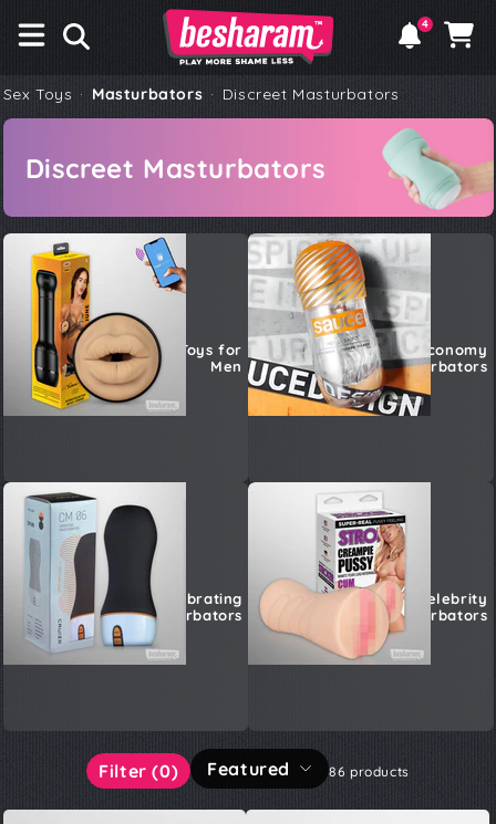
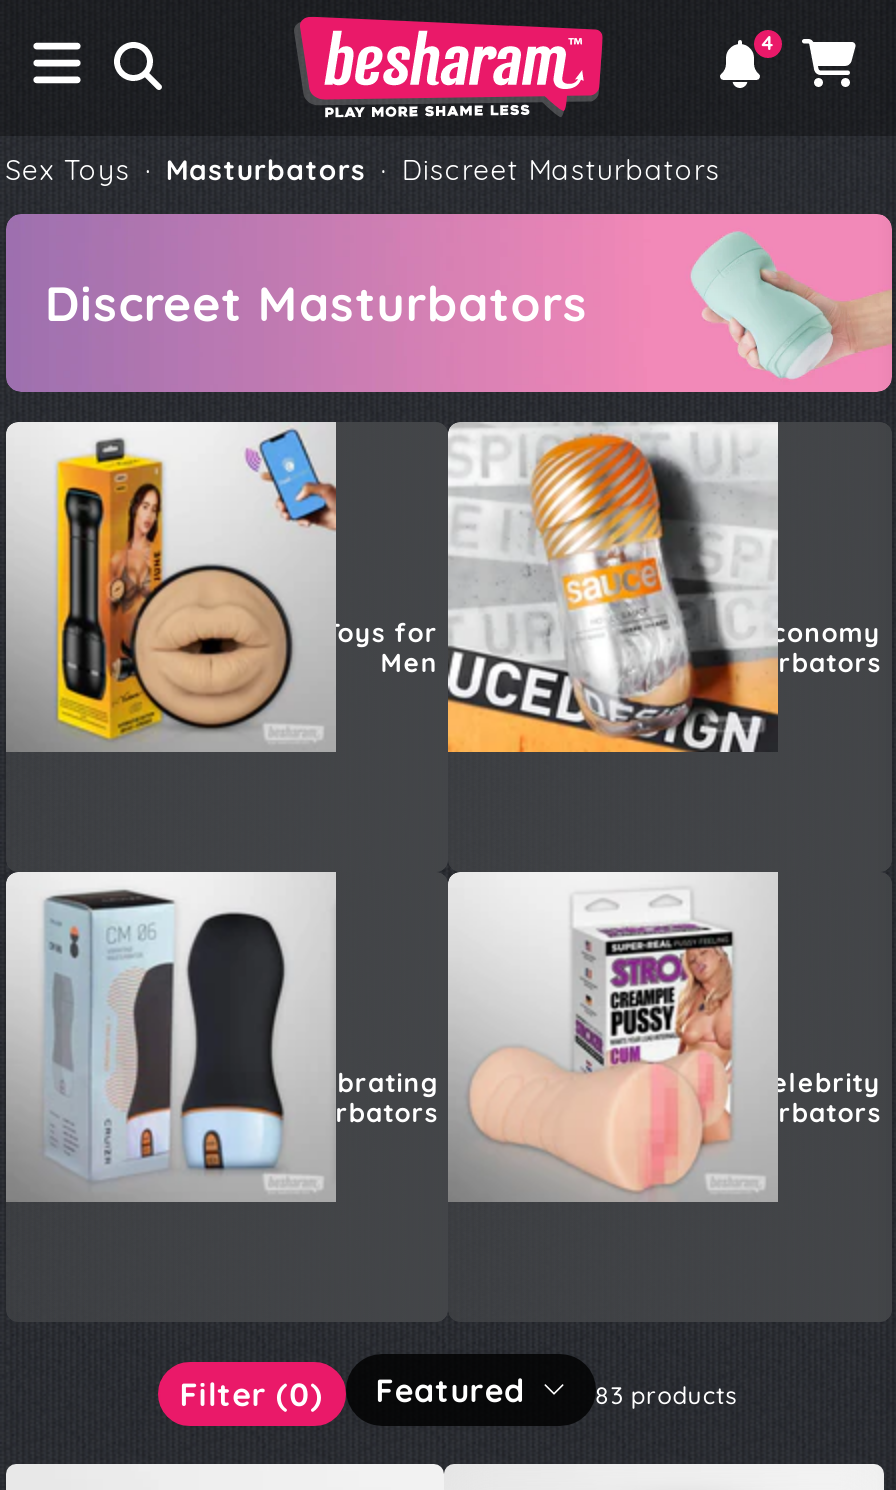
- 86 products
+ 83 products
